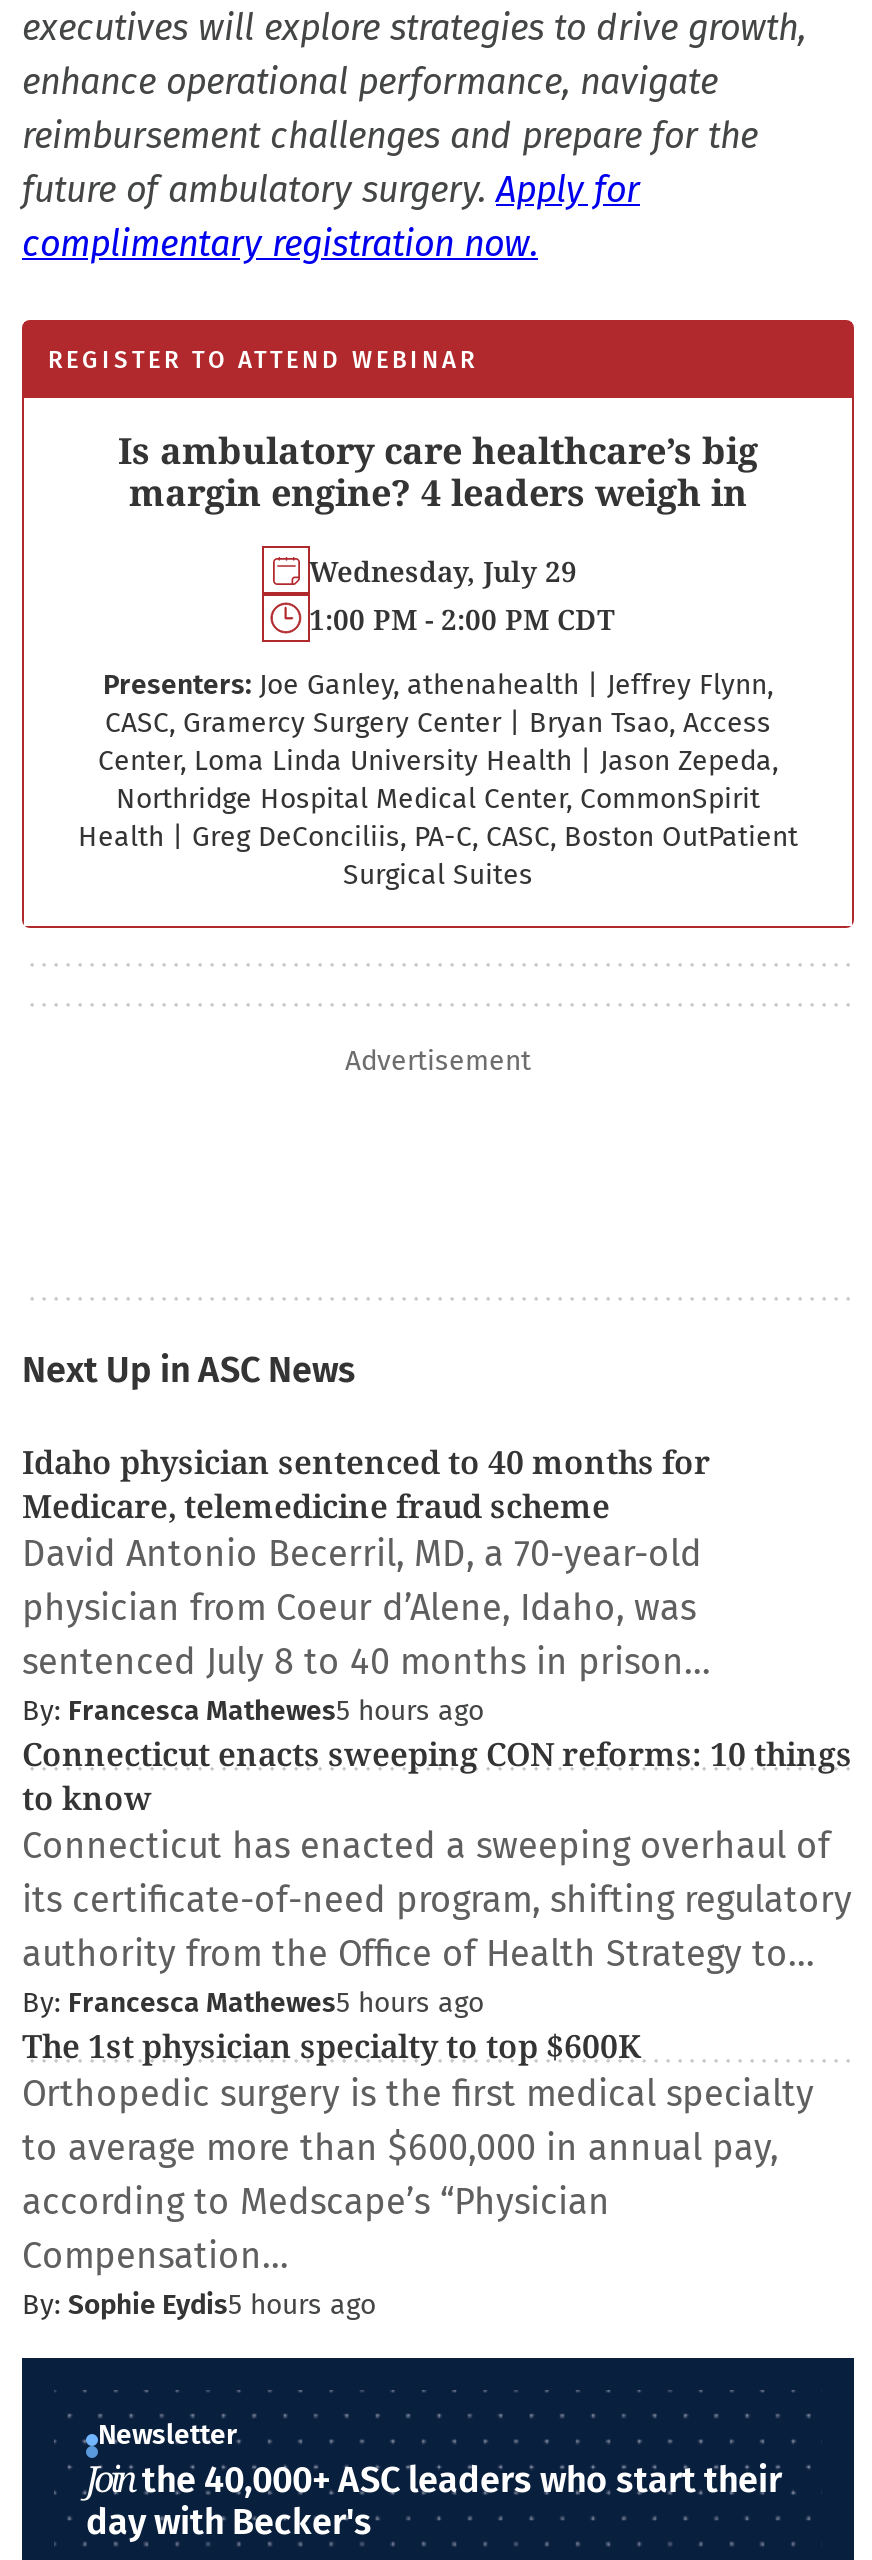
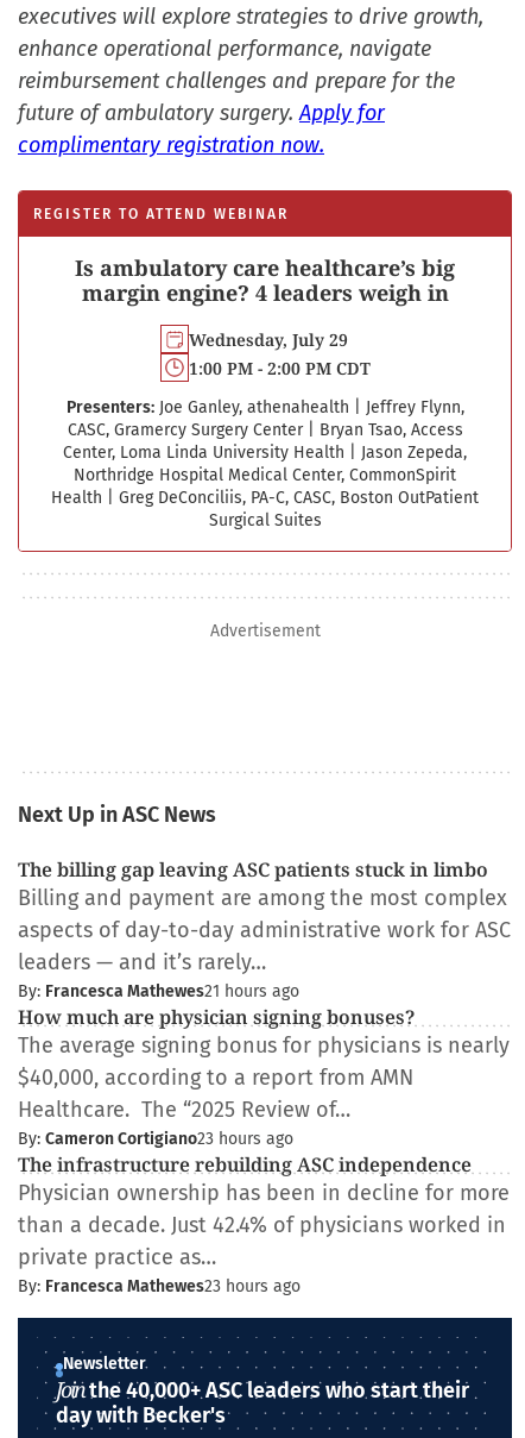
- Idaho physician sentenced to 40 months for
- Medicare, telemedicine fraud scheme
- David Antonio Becerril, MD, a 70-year-old
- physician from Coeur d’Alene, Idaho, was
- sentenced July 8 to 40 months in prison…
- By: Francesca Mathewes5 hours ago
- Connecticut enacts sweeping CON reforms: 10 things
- to know
- Connecticut has enacted a sweeping overhaul of
- its certificate-of-need program, shifting regulatory
- authority from the Office of Health Strategy to…
- By: Francesca Mathewes5 hours ago
- The 1st physician specialty to top $600K
- Orthopedic surgery is the first medical specialty
- to average more than $600,000 in annual pay,
- according to Medscape’s “Physician
- Compensation…
- By: Sophie Eydis5 hours ago
+ The billing gap leaving ASC patients stuck in limbo
+ Billing and payment are among the most complex
+ aspects of day-to-day administrative work for ASC
+ leaders — and it’s rarely…
+ By: Francesca Mathewes21 hours ago
+ How much are physician signing bonuses?
+ The average signing bonus for physicians is nearly
+ $40,000, according to a report from AMN
+ Healthcare. The “2025 Review of…
+ By: Cameron Cortigiano23 hours ago
+ The infrastructure rebuilding ASC independence
+ Physician ownership has been in decline for more
+ than a decade. Just 42.4% of physicians worked in
+ private practice as…
+ By: Francesca Mathewes23 hours ago
